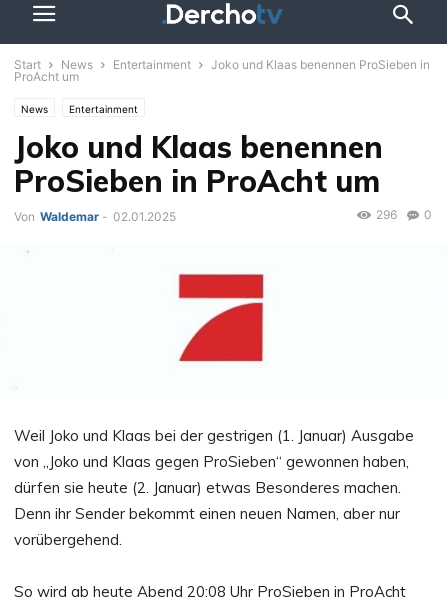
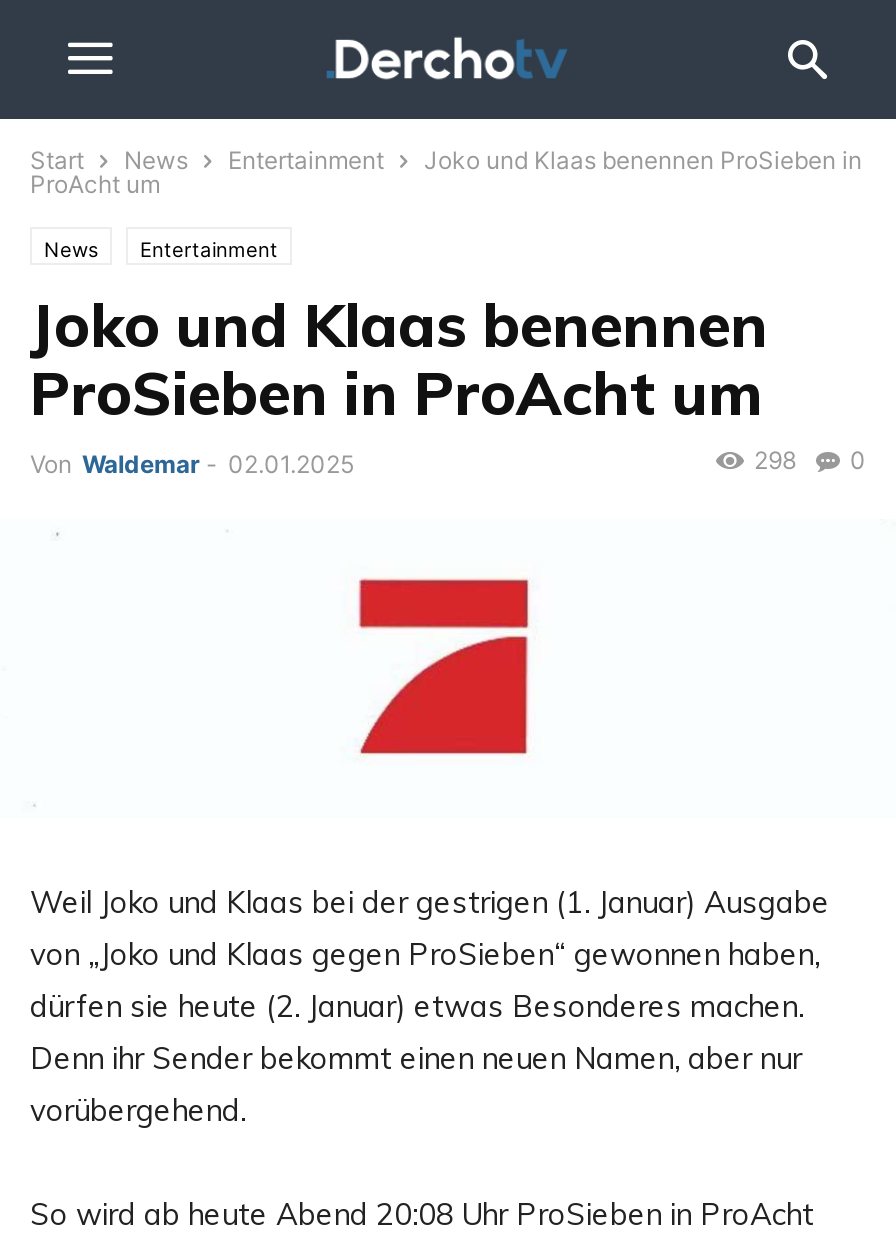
- 296 0
+ 298 0
